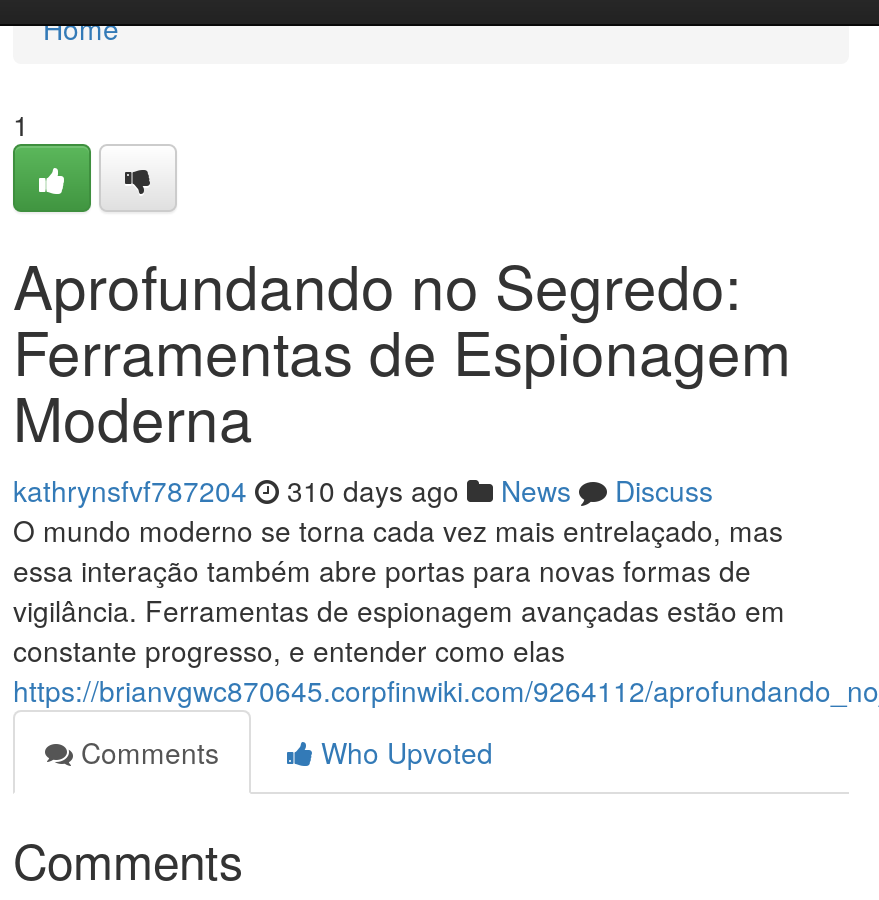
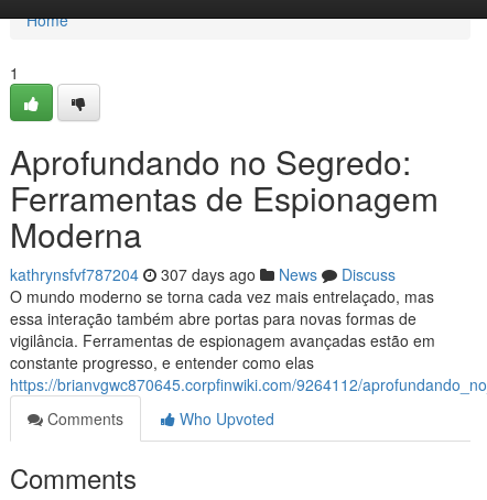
- kathrynsfvf787204 310 days ago News Discuss
+ kathrynsfvf787204 307 days ago News Discuss
